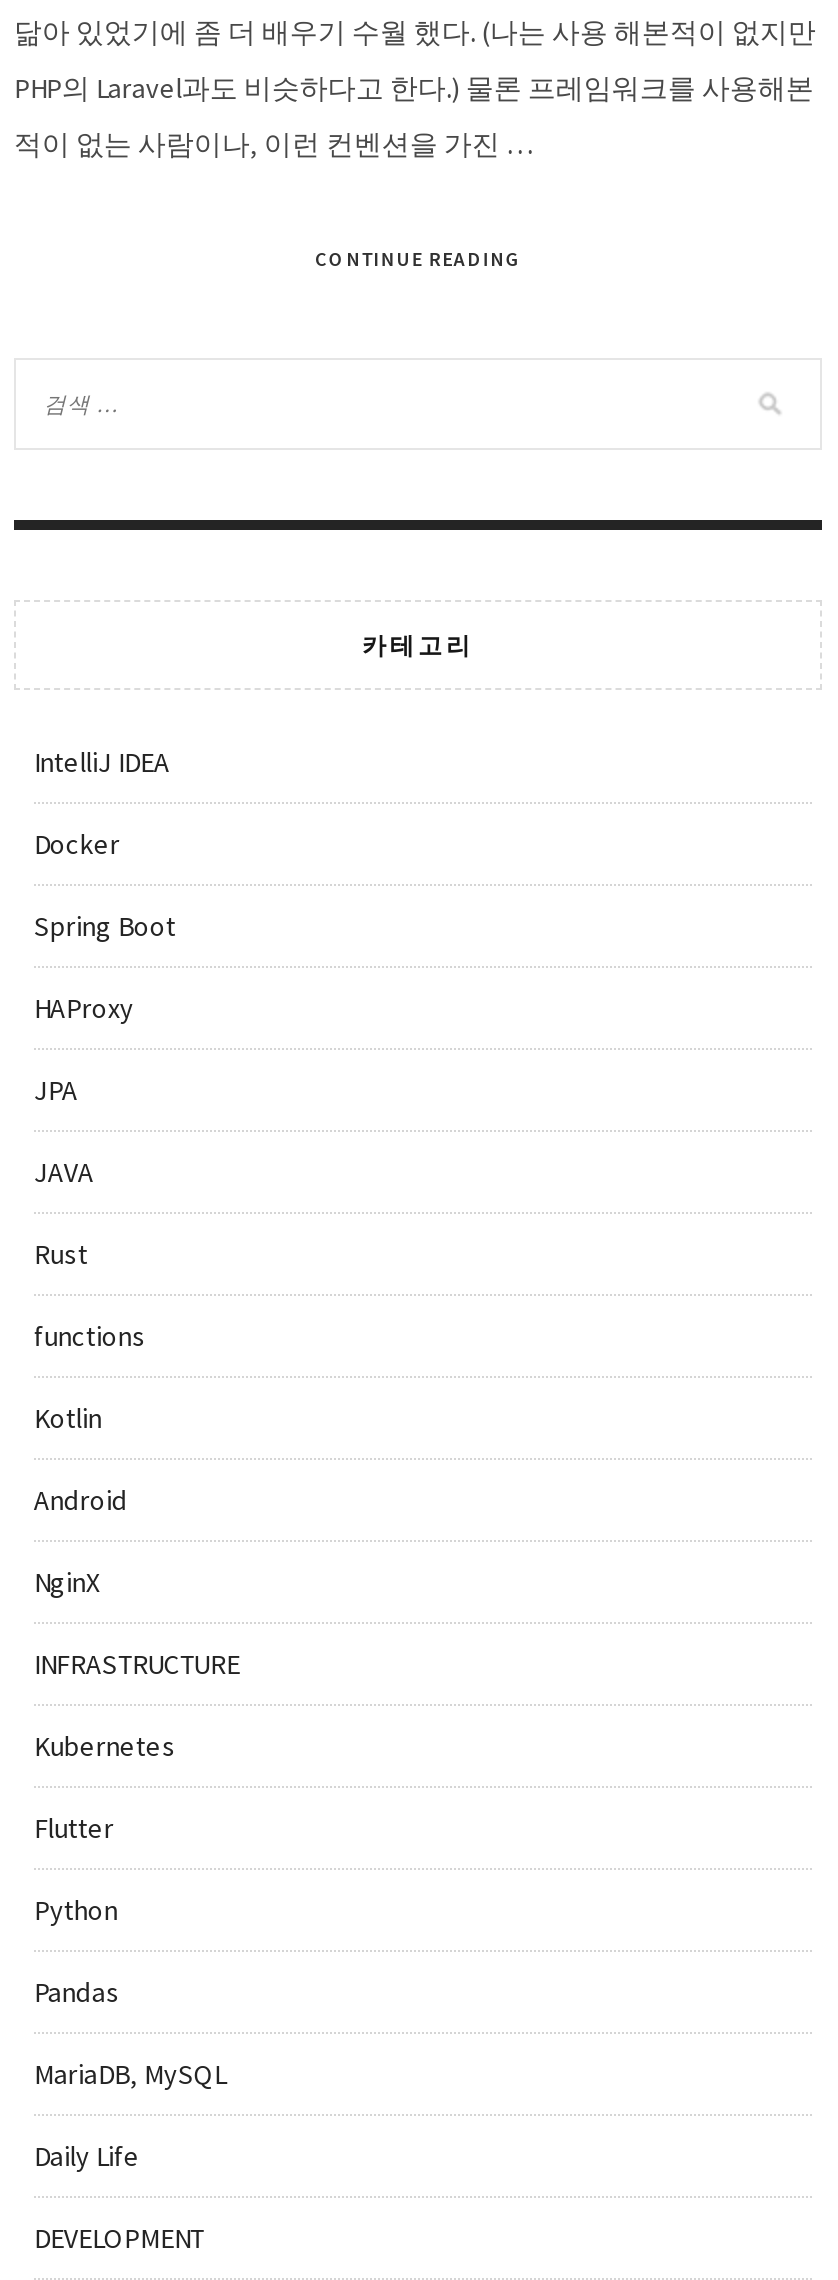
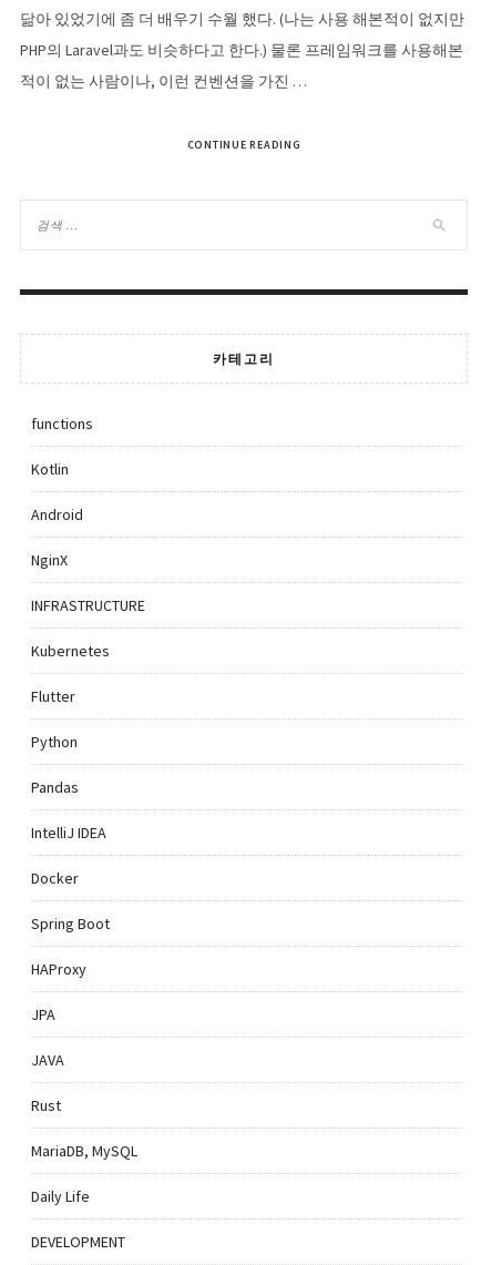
moved down: IntelliJ IDEA | Docker | Spring Boot | HAProxy | JPA | JAVA | Rust

moved up: functions | Kotlin | Android | ... | Python | Pandas
